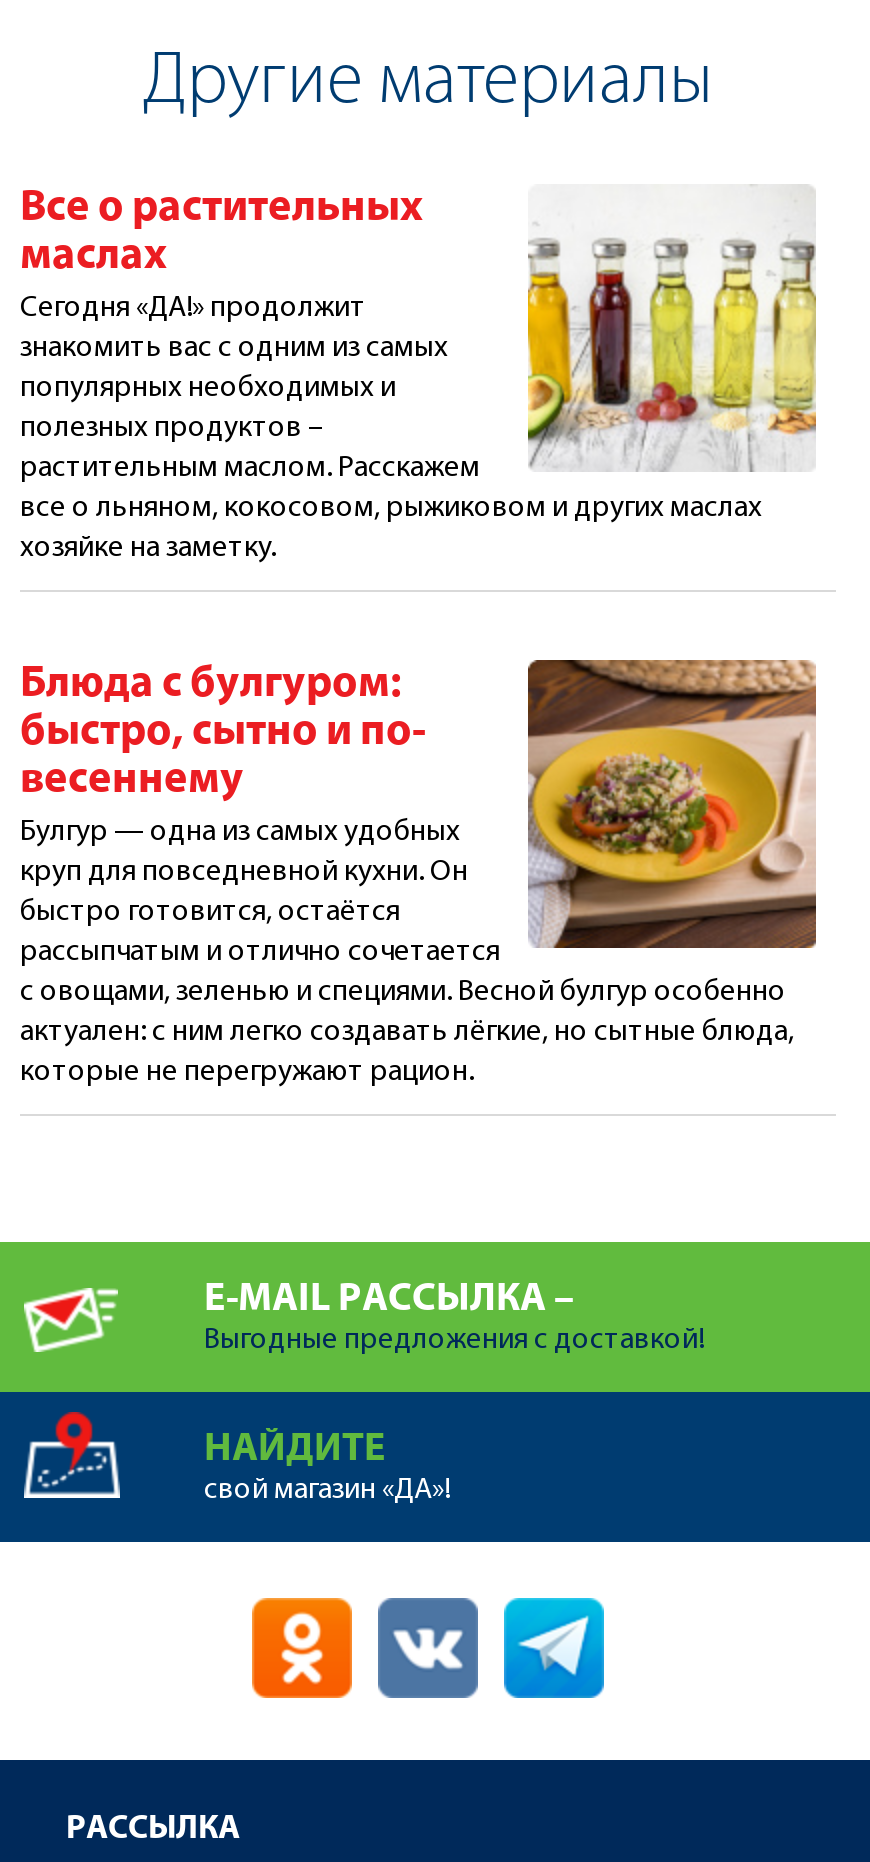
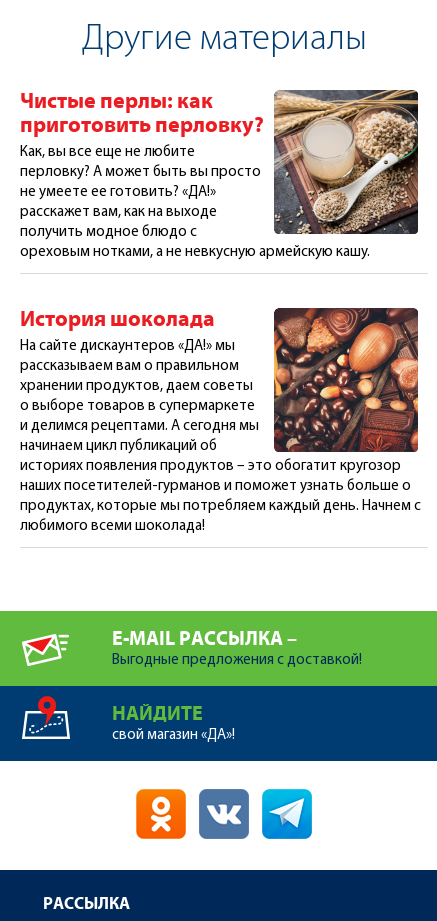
- [image]
- Все о растительных
- маслах
- Сегодня «ДА!» продолжит
- знакомить вас с одним из самых
- популярных необходимых и
- полезных продуктов –
- растительным маслом. Расскажем
- все о льняном, кокосовом, рыжиковом и других маслах
- хозяйке на заметку.
+ [image]
+ Чистые перлы: как
+ приготовить перловку?
+ Как, вы все еще не любите
+ перловку? А может быть вы просто
+ не умеете ее готовить? «ДА!»
+ расскажет вам, как на выходе
+ получить модное блюдо с
+ ореховым нотками, а не невкусную армейскую кашу.

- [image]
- Блюда с булгуром:
- быстро, сытно и по-
- весеннему
- Булгур — одна из самых удобных
- круп для повседневной кухни. Он
- быстро готовится, остаётся
- рассыпчатым и отлично сочетается
- с овощами, зеленью и специями. Весной булгур особенно
- актуален: с ним легко создавать лёгкие, но сытные блюда,
- которые не перегружают рацион.
+ [image]
+ История шоколада
+ На сайте дискаунтеров «ДА!» мы
+ рассказываем вам о правильном
+ хранении продуктов, даем советы
+ о выборе товаров в супермаркете
+ и делимся рецептами. А сегодня мы
+ начинаем цикл публикаций об
+ историях появления продуктов – это обогатит кругозор
+ наших посетителей-гурманов и поможет узнать больше о
+ продуктах, которые мы потребляем каждый день. Начнем с
+ любимого всеми шоколада!
